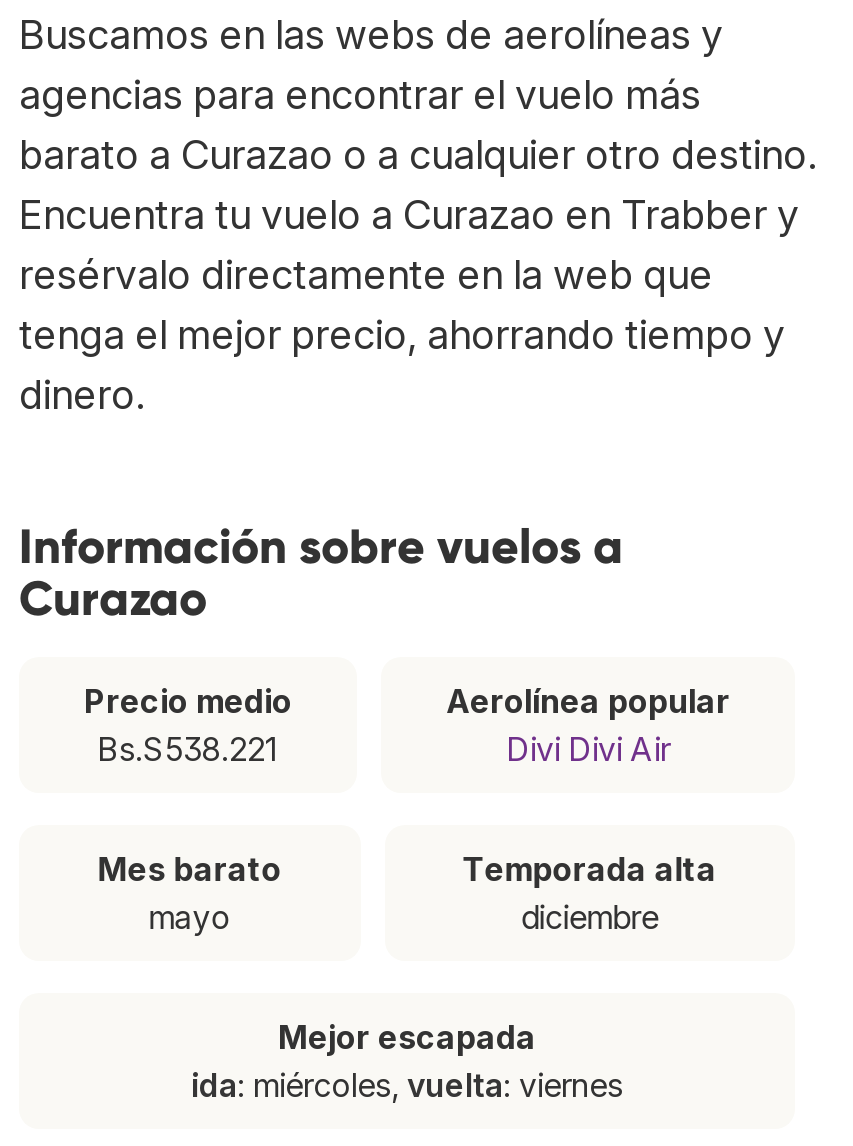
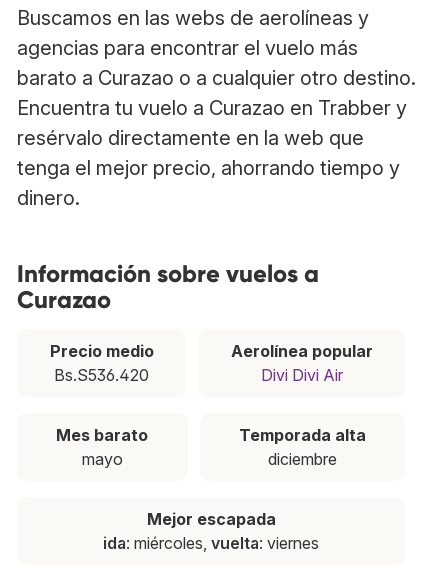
- Bs.S538.221
+ Bs.S536.420
